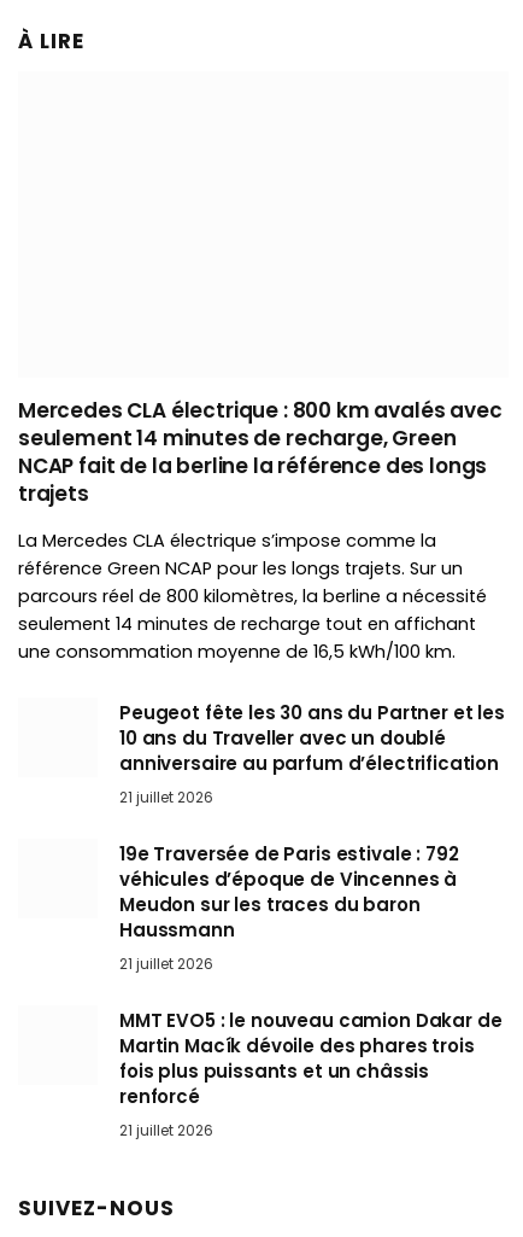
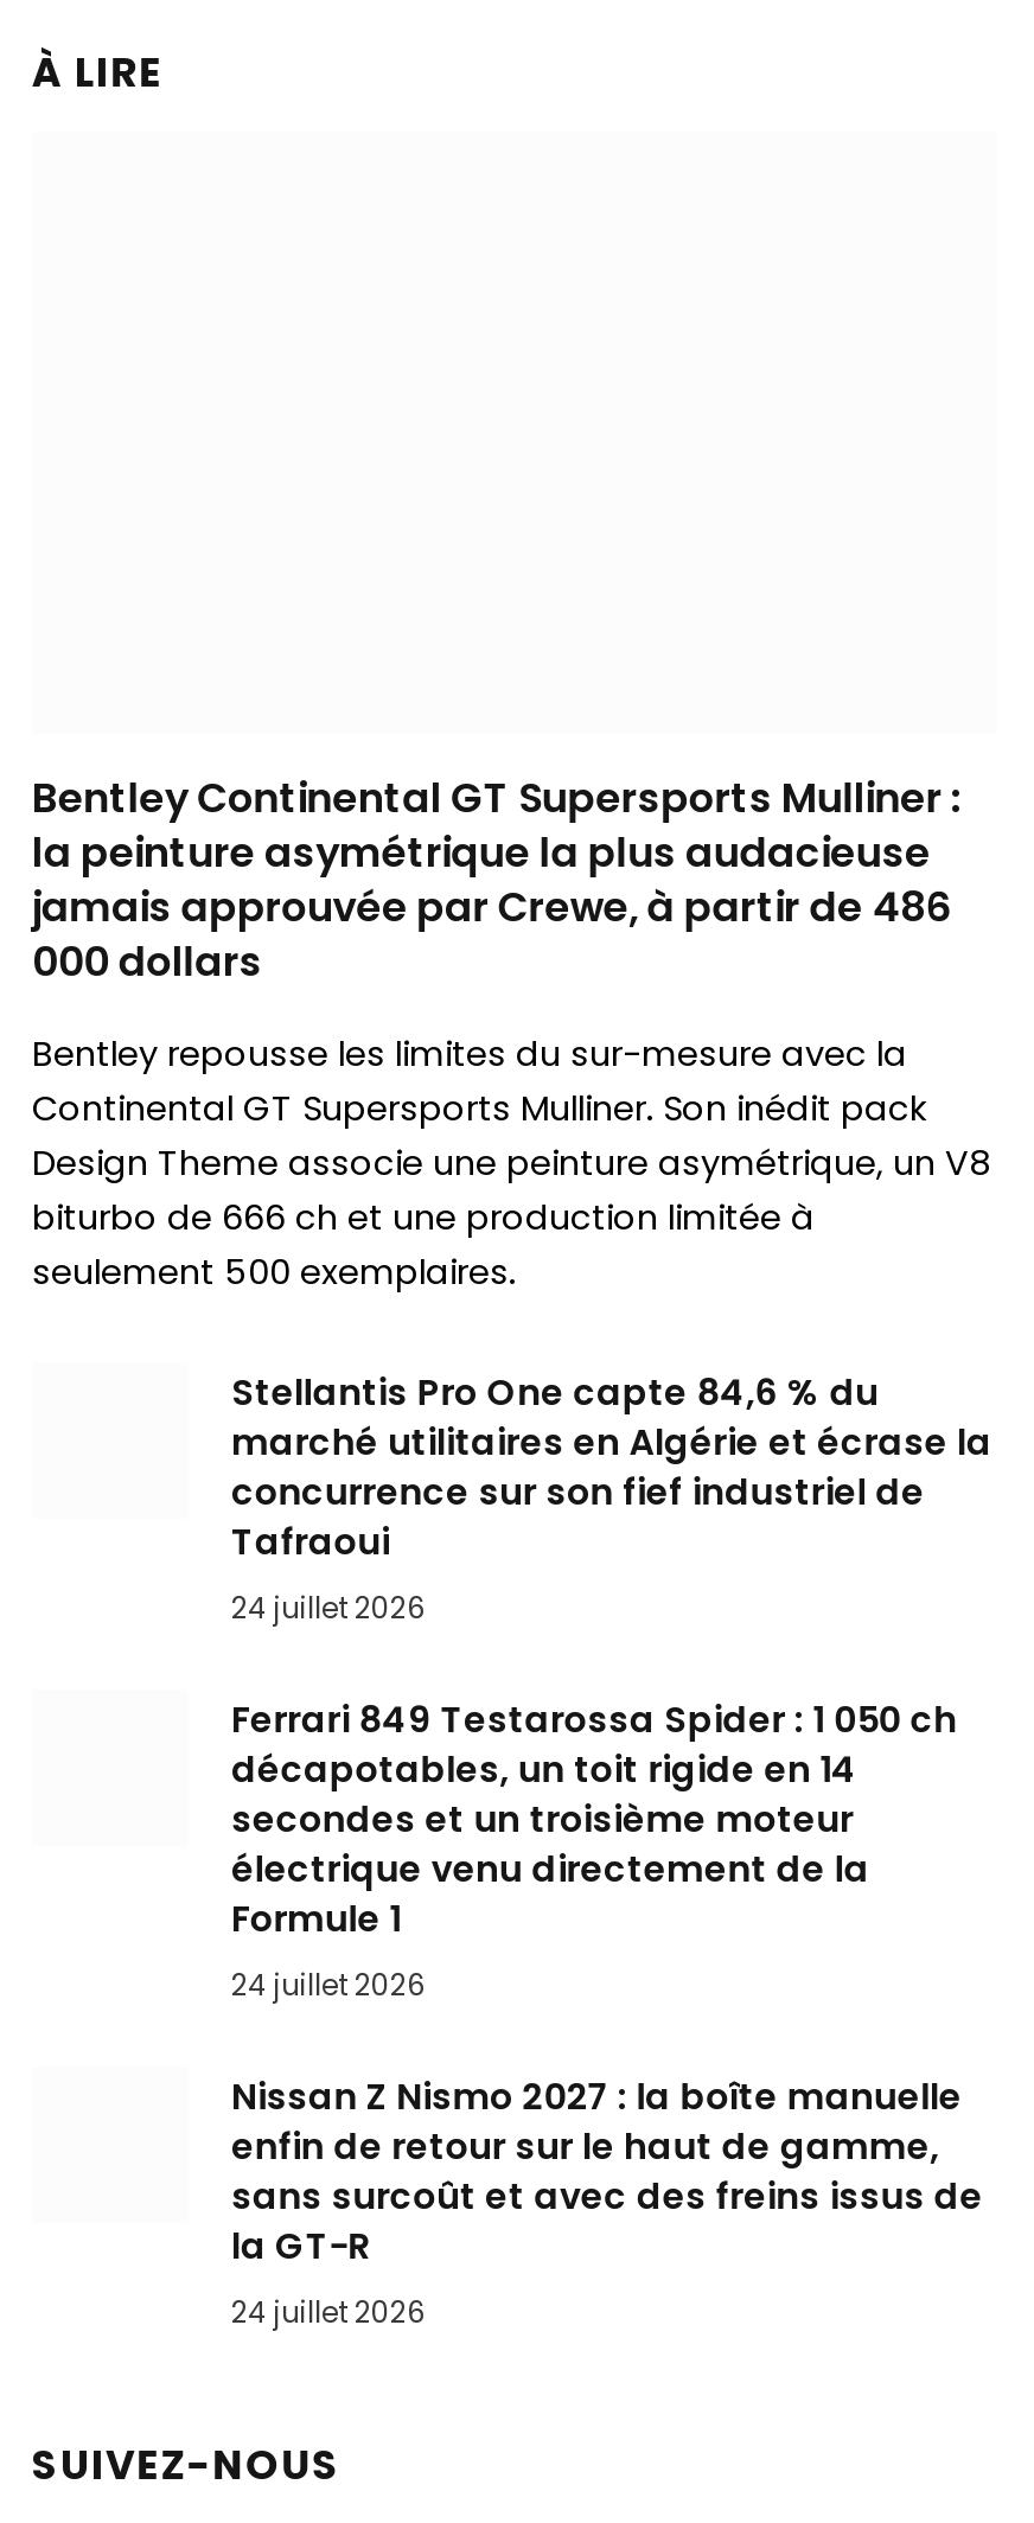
- Mercedes CLA électrique : 800 km avalés avec
- seulement 14 minutes de recharge, Green
- NCAP fait de la berline la référence des longs
- trajets
+ Bentley Continental GT Supersports Mulliner :
+ la peinture asymétrique la plus audacieuse
+ jamais approuvée par Crewe, à partir de 486
+ 000 dollars

- La Mercedes CLA électrique s’impose comme la
- référence Green NCAP pour les longs trajets. Sur un
- parcours réel de 800 kilomètres, la berline a nécessité
- seulement 14 minutes de recharge tout en affichant
- une consommation moyenne de 16,5 kWh/100 km.
+ Bentley repousse les limites du sur-mesure avec la
+ Continental GT Supersports Mulliner. Son inédit pack
+ Design Theme associe une peinture asymétrique, un V8
+ biturbo de 666 ch et une production limitée à
+ seulement 500 exemplaires.

- Peugeot fête les 30 ans du Partner et les
- 10 ans du Traveller avec un doublé
- anniversaire au parfum d’électrification
- 21 juillet 2026
+ Stellantis Pro One capte 84,6 % du
+ marché utilitaires en Algérie et écrase la
+ concurrence sur son fief industriel de
+ Tafraoui
+ 24 juillet 2026

- 19e Traversée de Paris estivale : 792
- véhicules d’époque de Vincennes à
- Meudon sur les traces du baron
- Haussmann
- 21 juillet 2026
+ Ferrari 849 Testarossa Spider : 1 050 ch
+ décapotables, un toit rigide en 14
+ secondes et un troisième moteur
+ électrique venu directement de la
+ Formule 1
+ 24 juillet 2026

- MMT EVO5 : le nouveau camion Dakar de
- Martin Macík dévoile des phares trois
- fois plus puissants et un châssis
- renforcé
- 21 juillet 2026
+ Nissan Z Nismo 2027 : la boîte manuelle
+ enfin de retour sur le haut de gamme,
+ sans surcoût et avec des freins issus de
+ la GT-R
+ 24 juillet 2026
